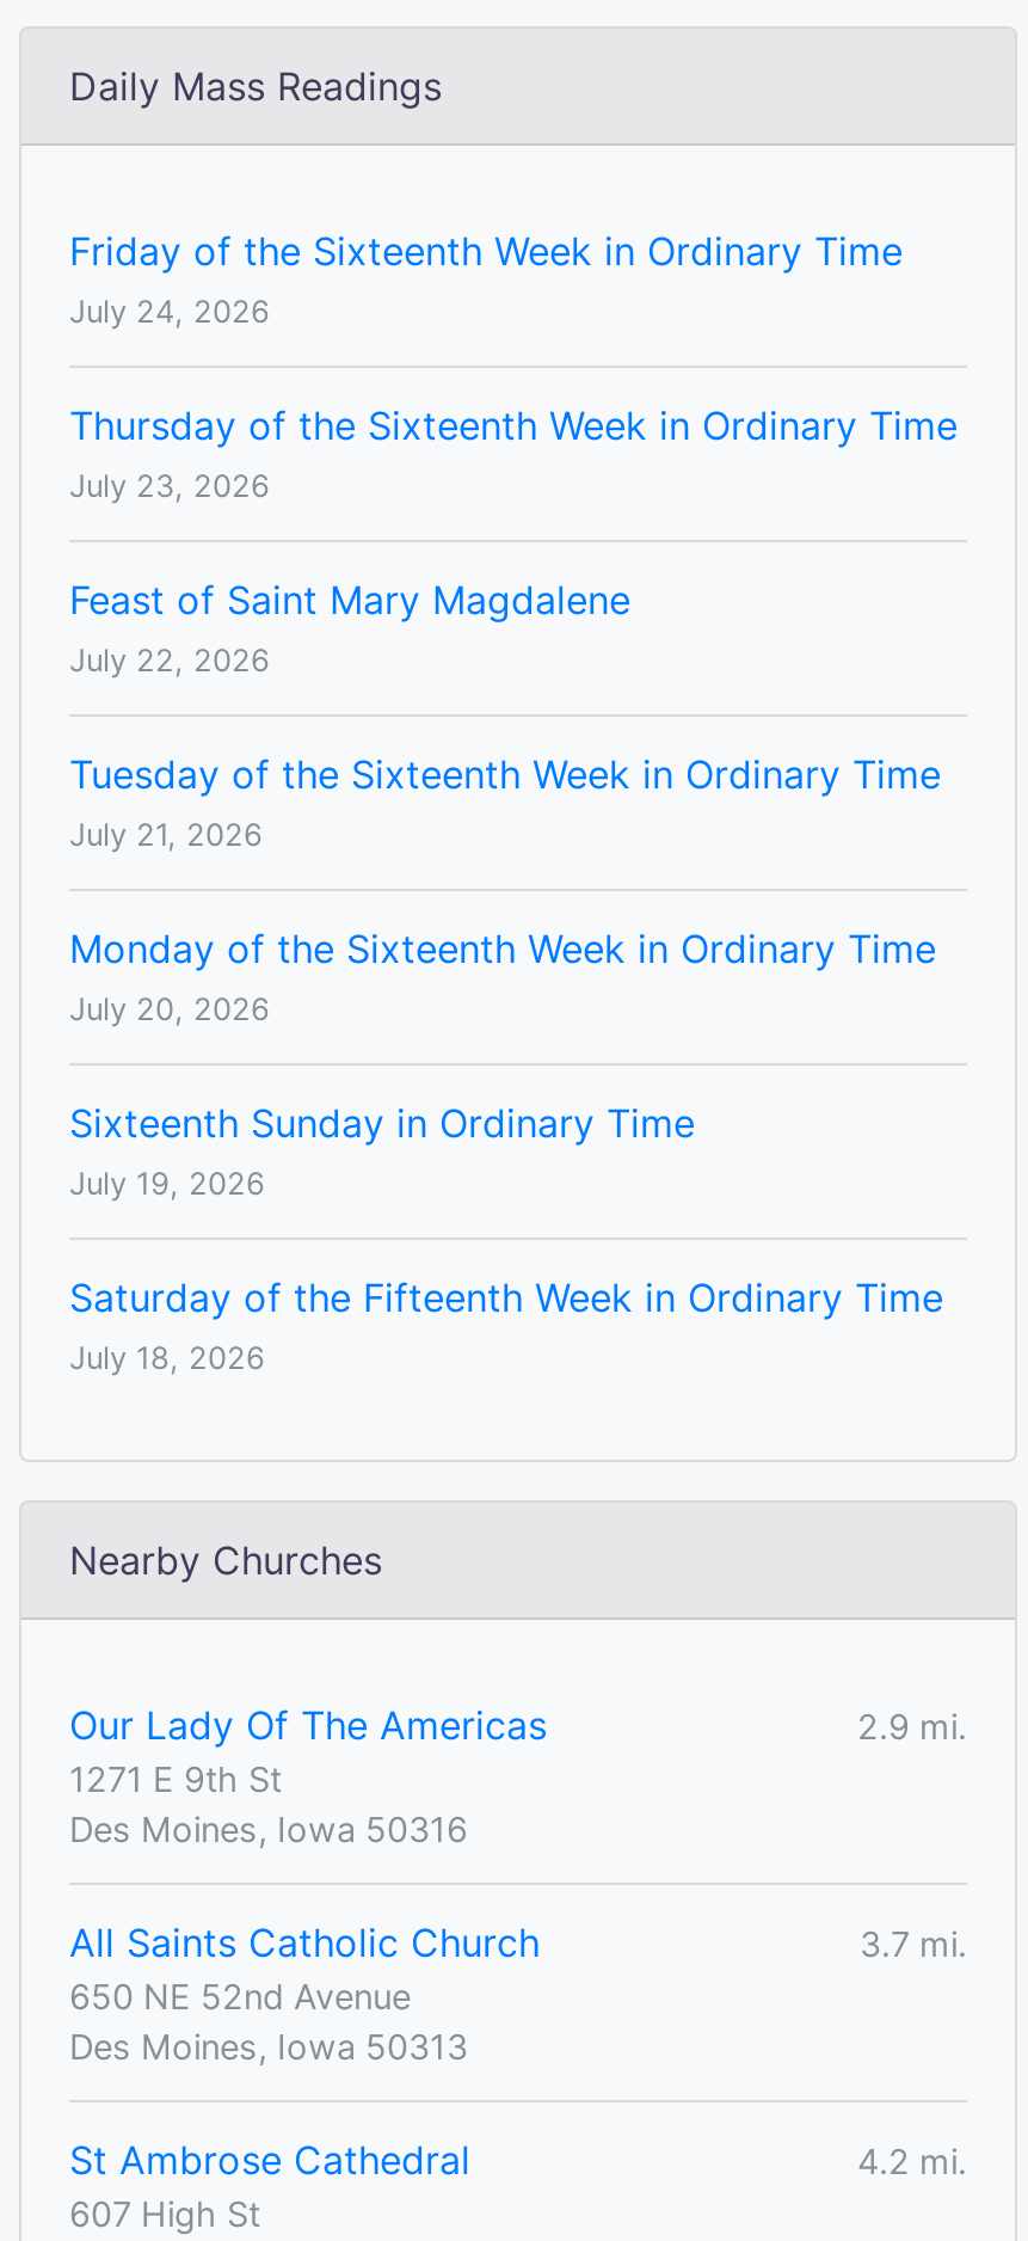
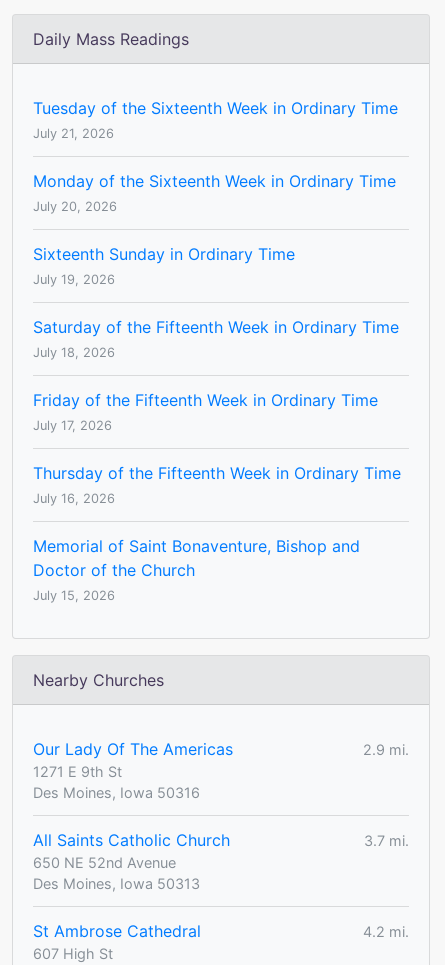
- Friday of the Sixteenth Week in Ordinary Time
- July 24, 2026
- Thursday of the Sixteenth Week in Ordinary Time
- July 23, 2026
- Feast of Saint Mary Magdalene
- July 22, 2026

moved up: Tuesday of the Sixteenth Week in Ordinary Time | July 21, 2026 | Monday of the Sixteenth Week in Ordinary Time | July 20, 2026 | Sixteenth Sunday in Ordinary Time | July 19, 2026 | Saturday of the Fifteenth Week in Ordinary Time | July 18, 2026

+ Friday of the Fifteenth Week in Ordinary Time
+ July 17, 2026
+ Thursday of the Fifteenth Week in Ordinary Time
+ July 16, 2026
+ Memorial of Saint Bonaventure, Bishop and
+ Doctor of the Church
+ July 15, 2026
